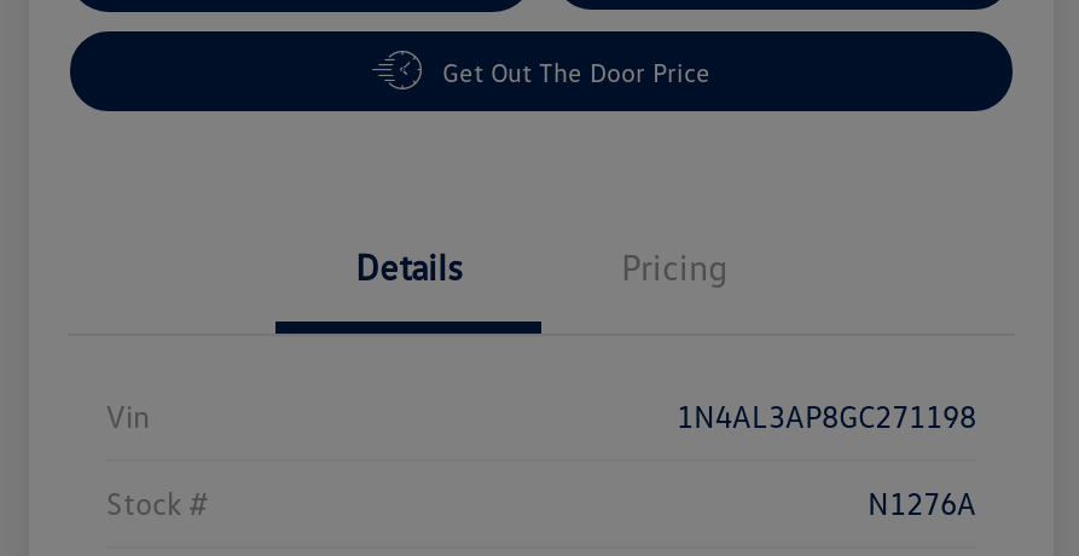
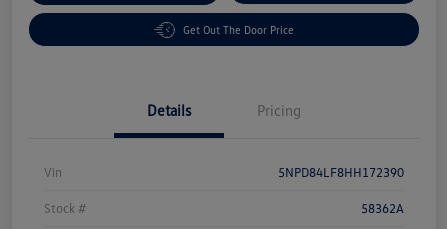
- 1N4AL3AP8GC271198
+ 5NPD84LF8HH172390

- N1276A
+ 58362A
